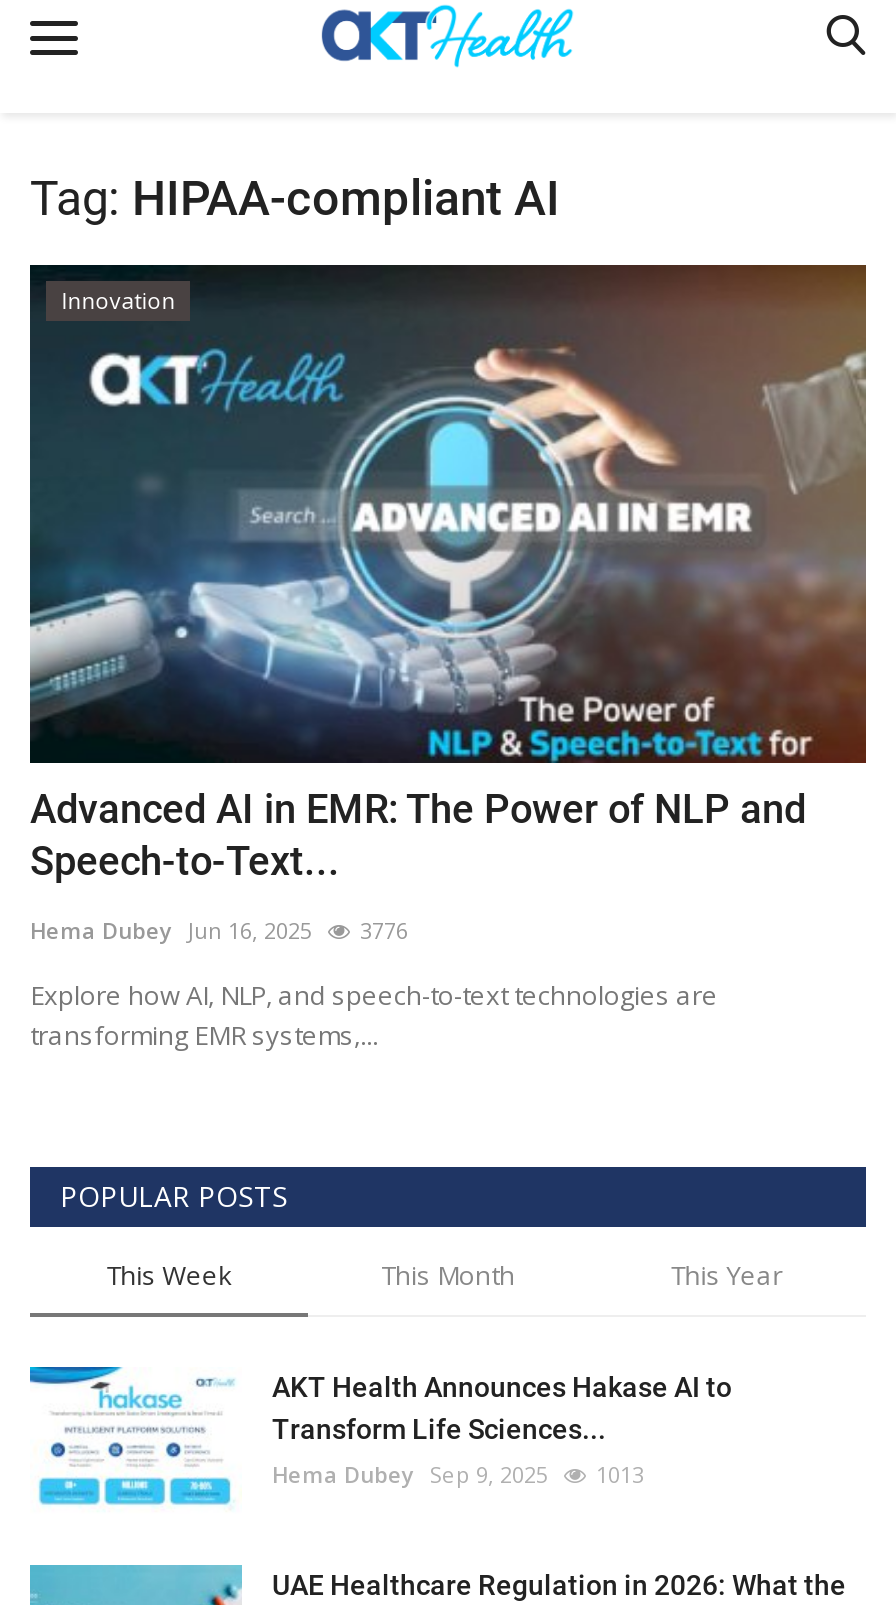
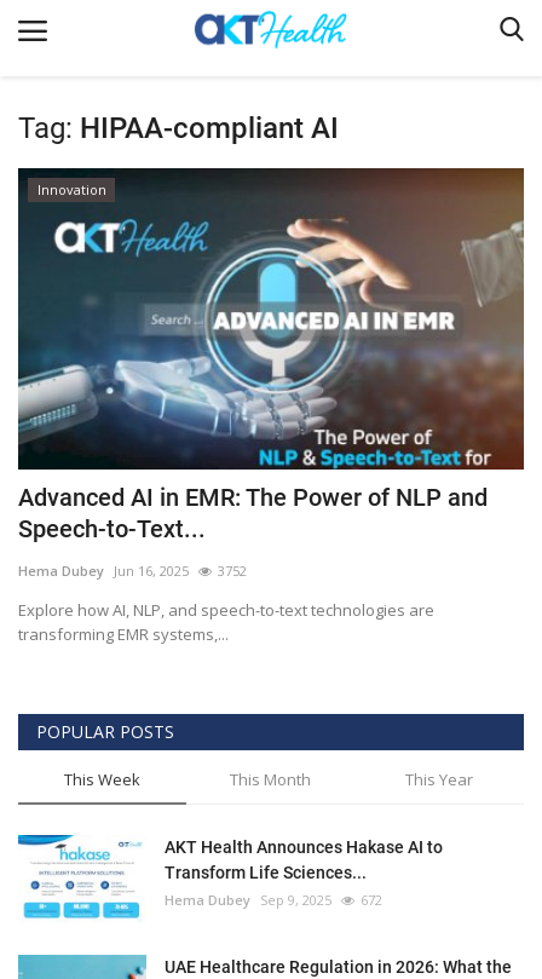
- 3776
+ 3752

- Hema Dubey Sep 9, 2025 1013
+ Hema Dubey Sep 9, 2025 672
